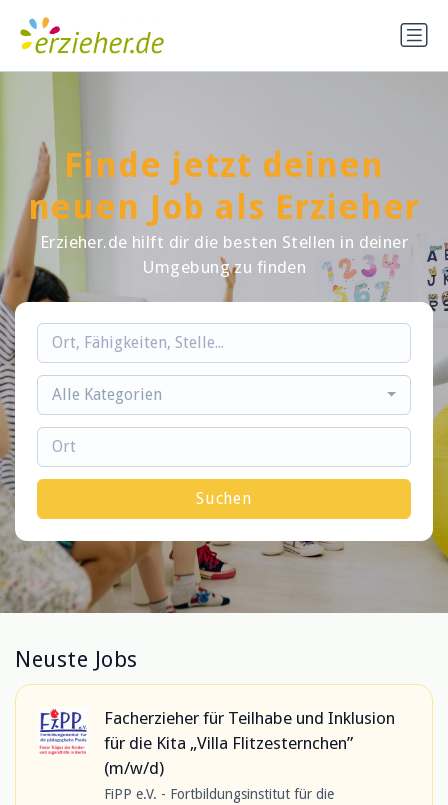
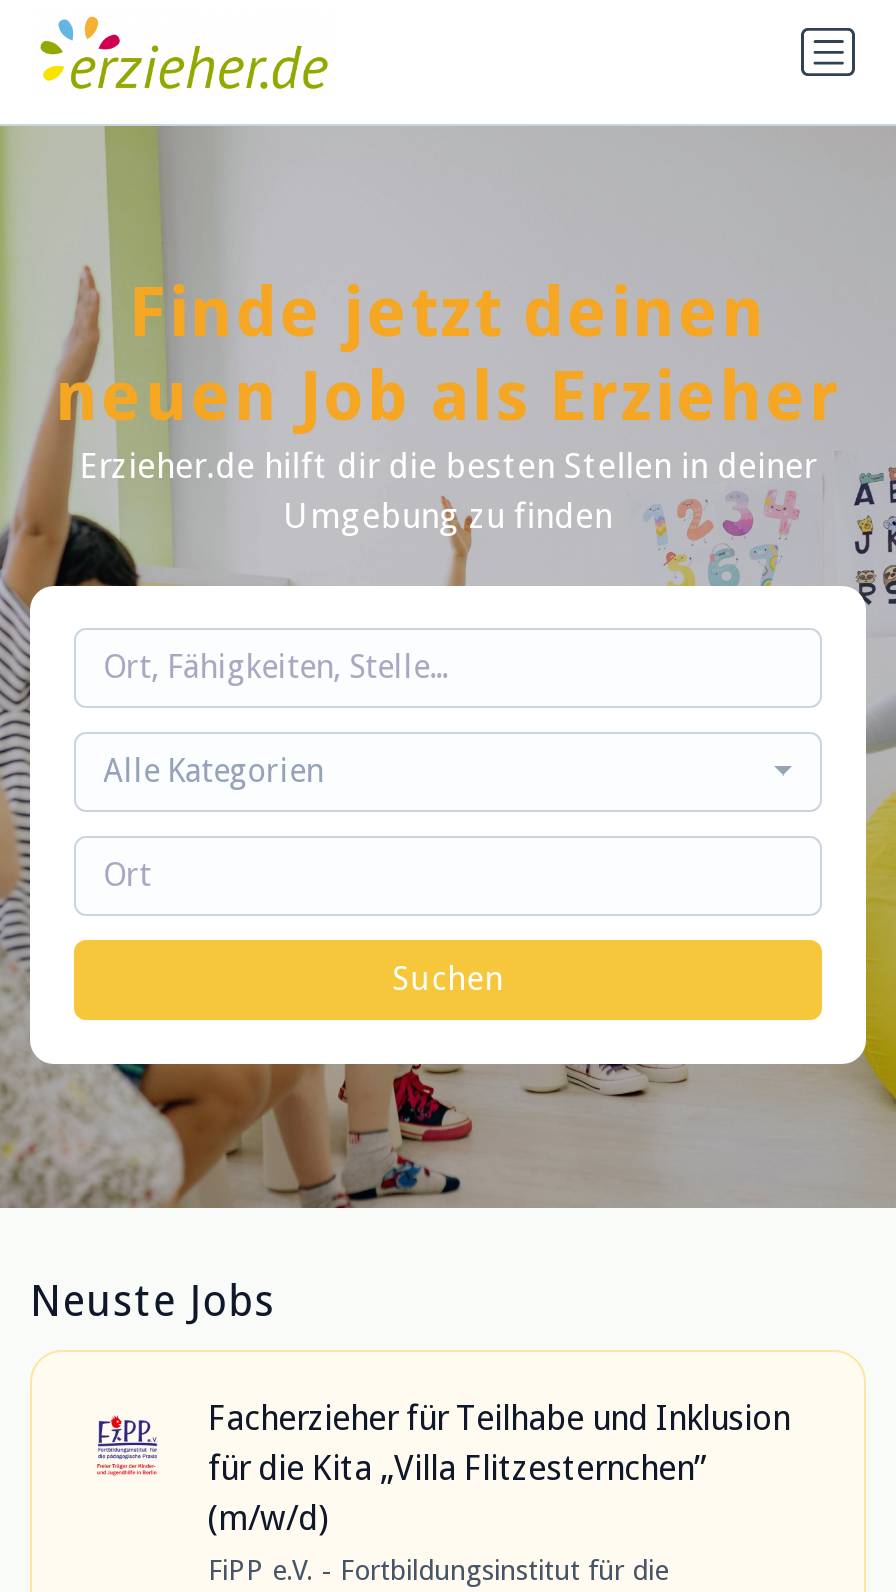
- [image]
+ [image]
